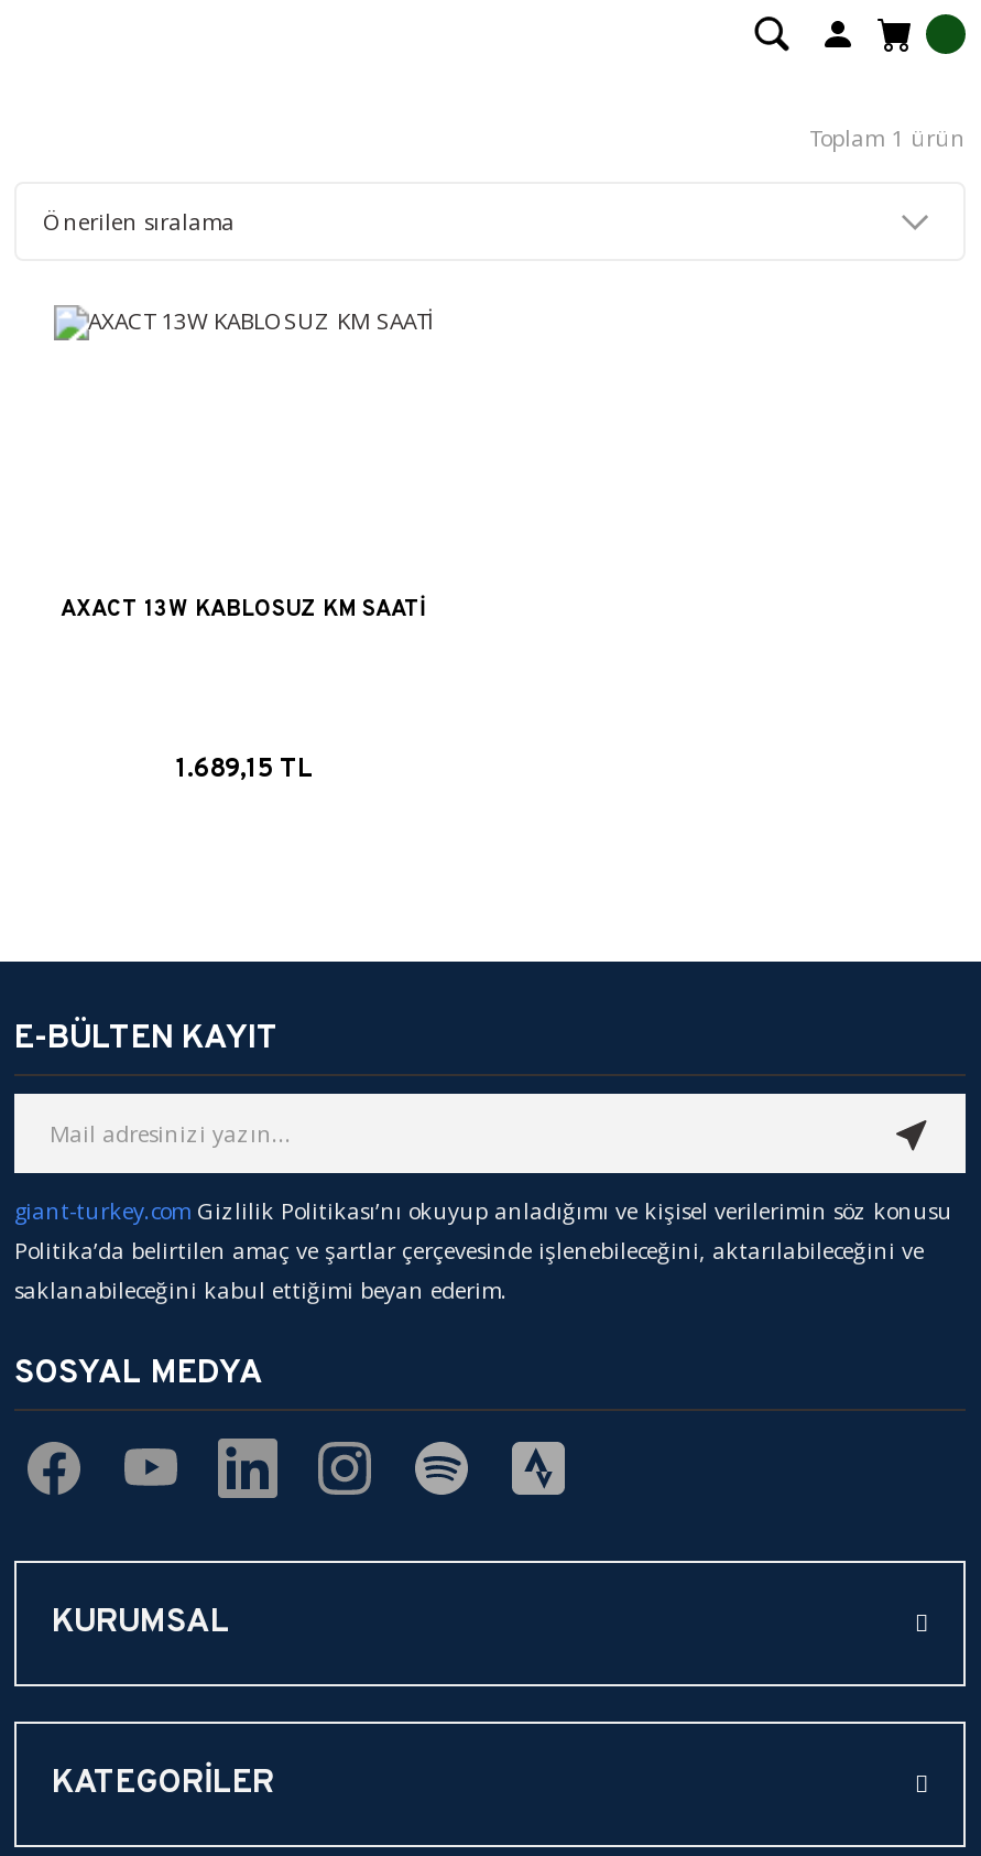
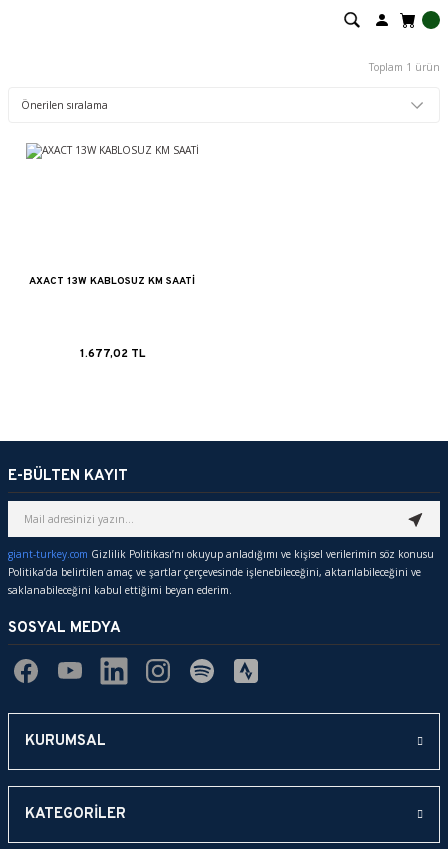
- 1.689,15 TL
+ 1.677,02 TL
